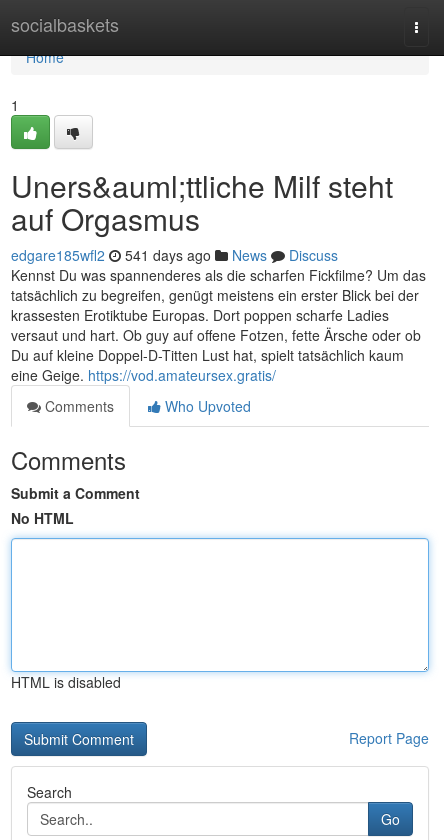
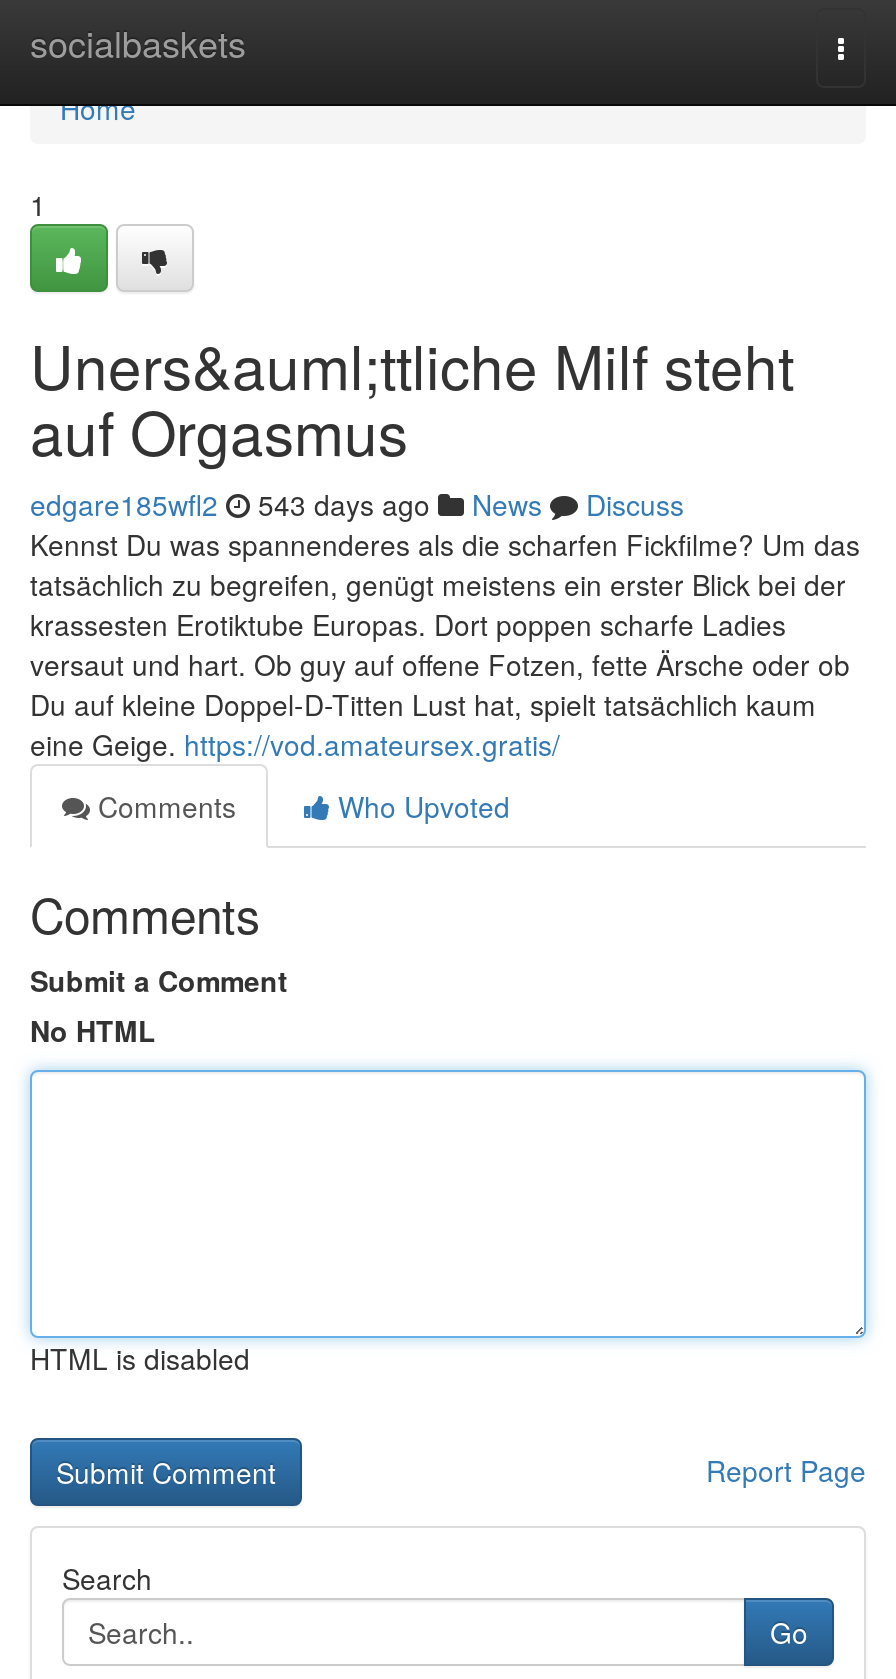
- edgare185wfl2 541 days ago News Discuss
+ edgare185wfl2 543 days ago News Discuss
